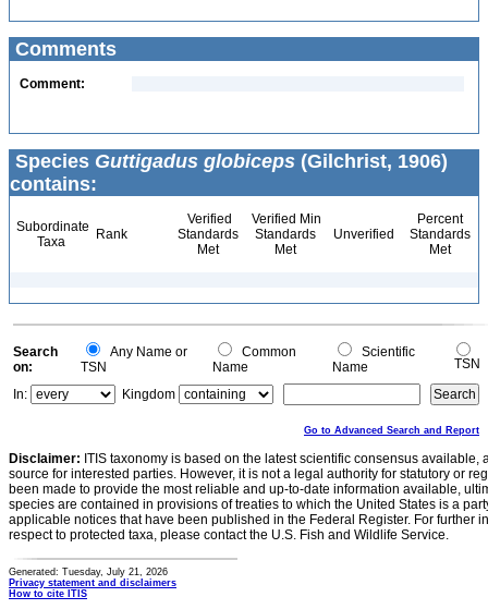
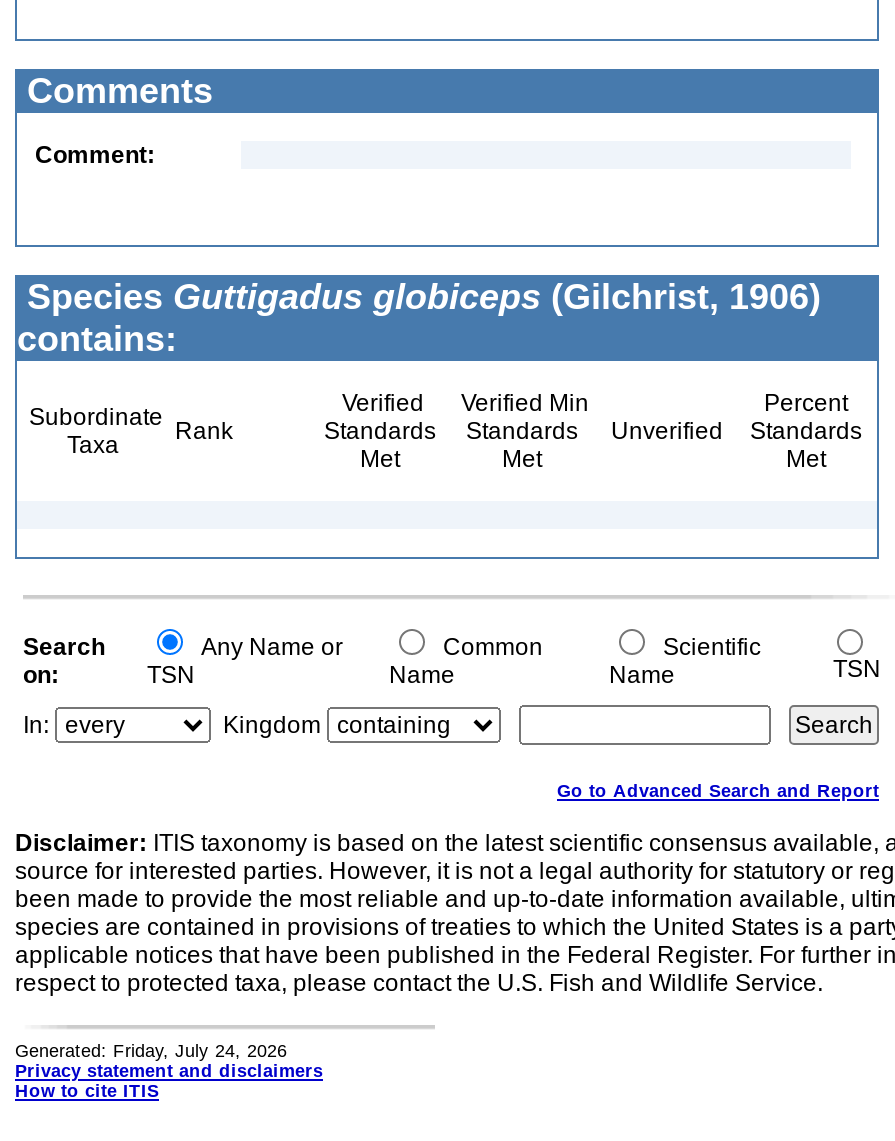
- Generated: Tuesday, July 21, 2026
+ Generated: Friday, July 24, 2026
